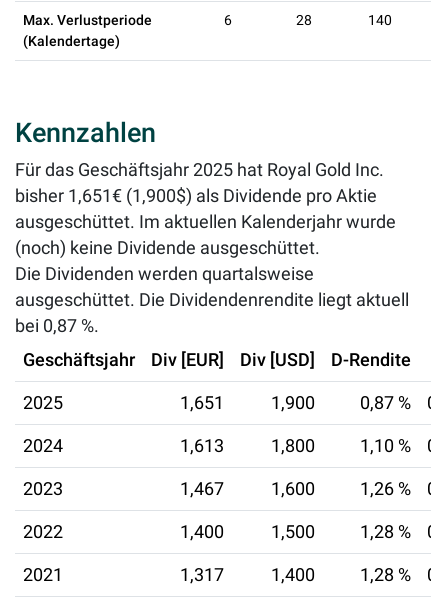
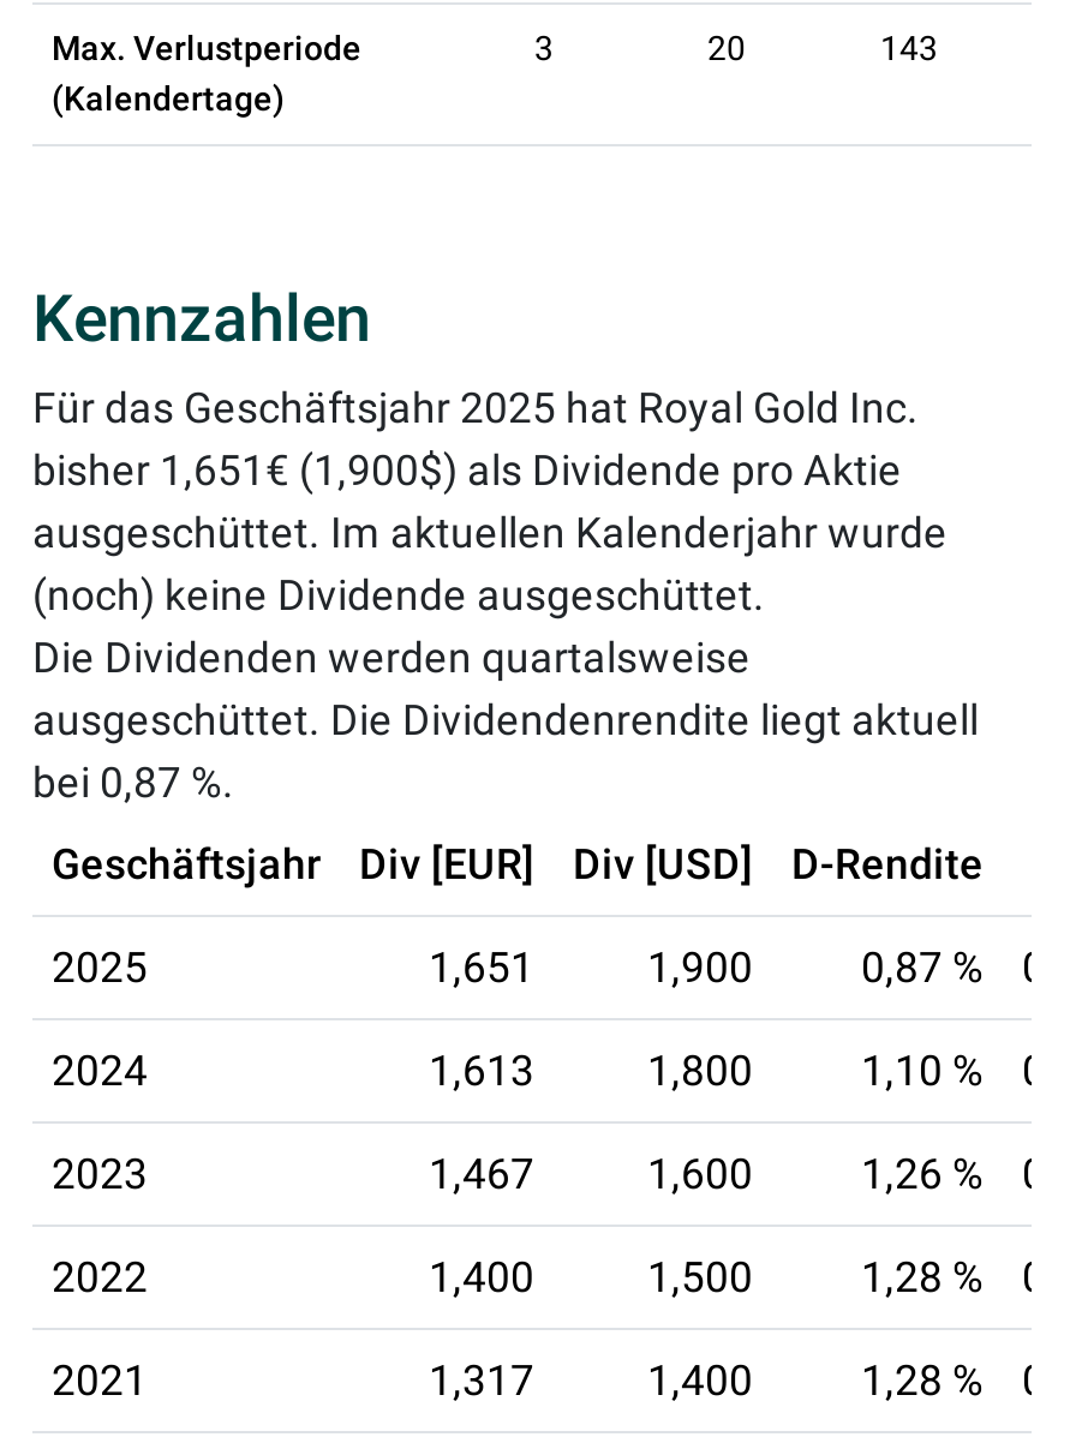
- 6
+ 3

- 28
+ 20

- 140
+ 143
